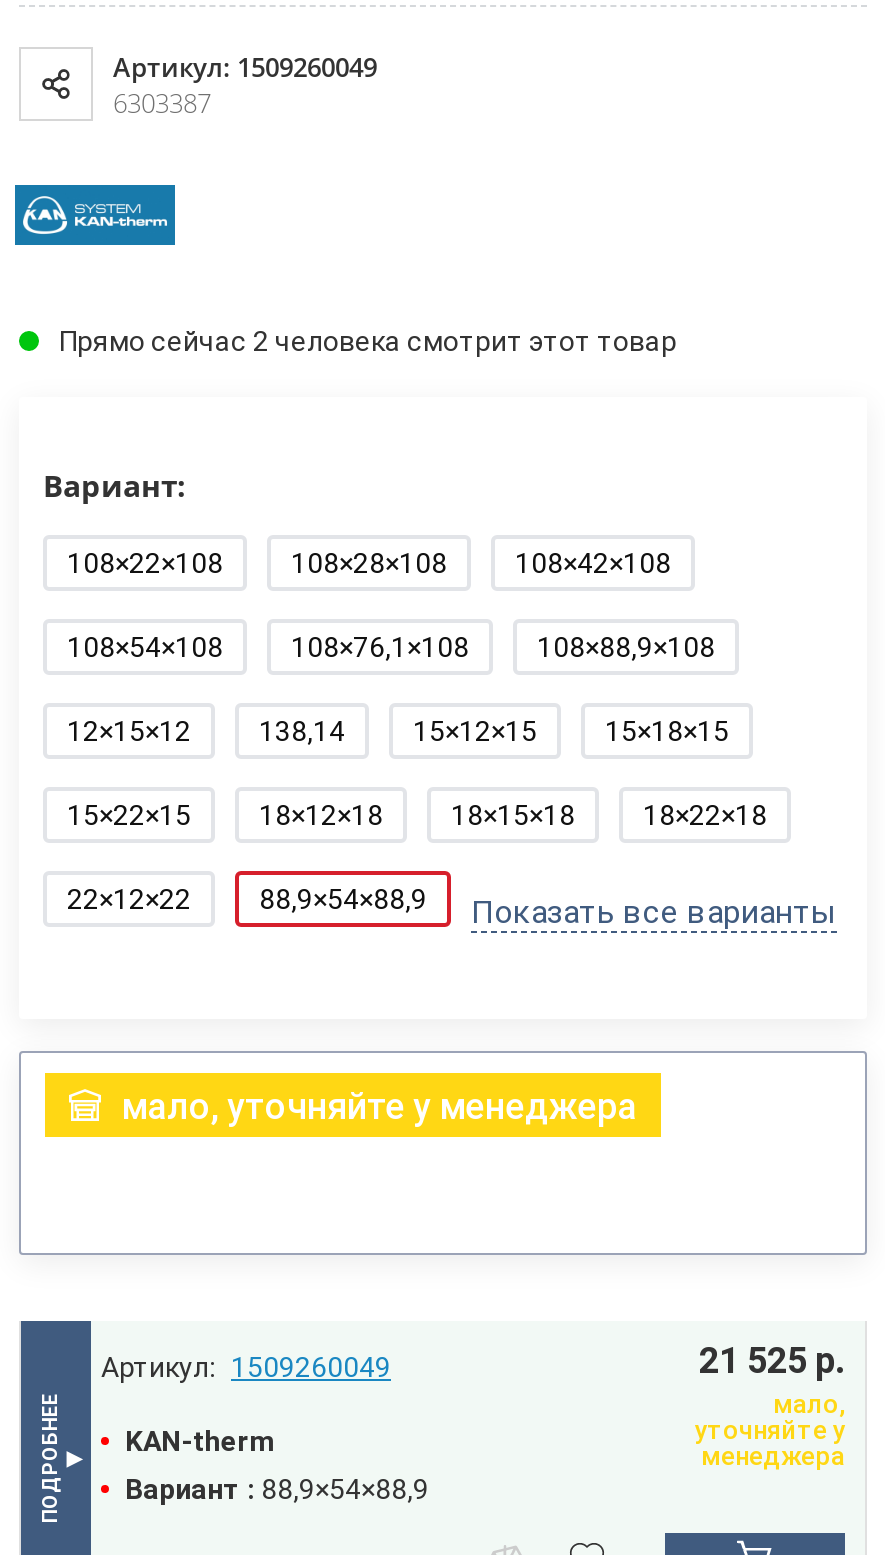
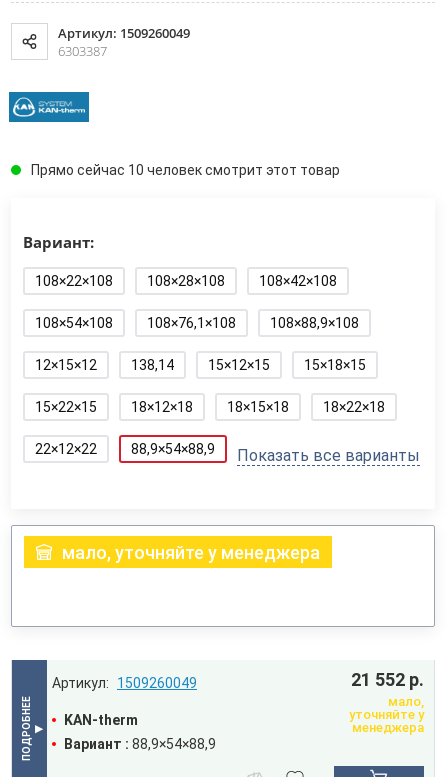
- Прямо сейчас 2 человека смотрит этот товар
+ Прямо сейчас 10 человек смотрит этот товар

- 21 525 р.
+ 21 552 р.
